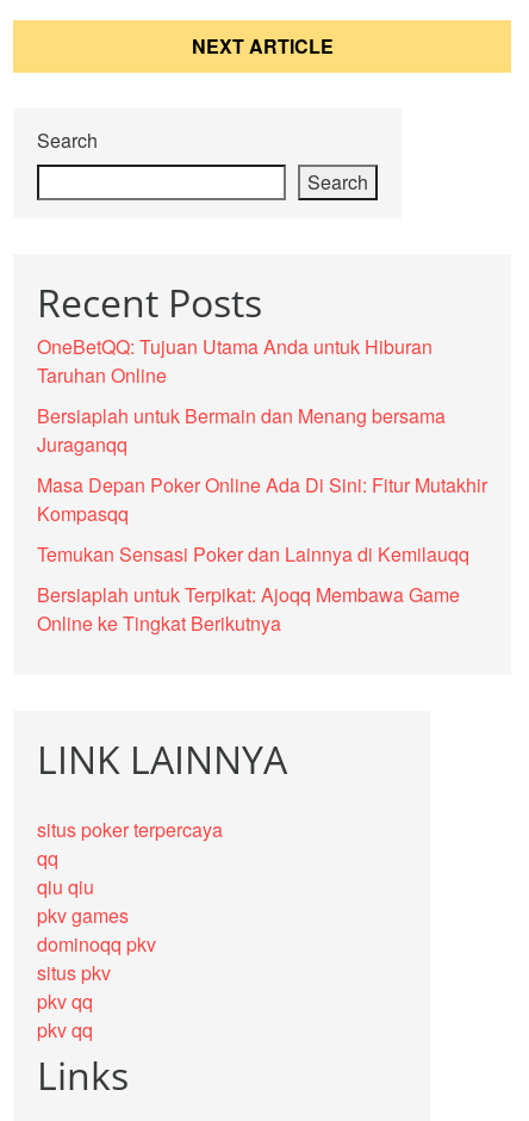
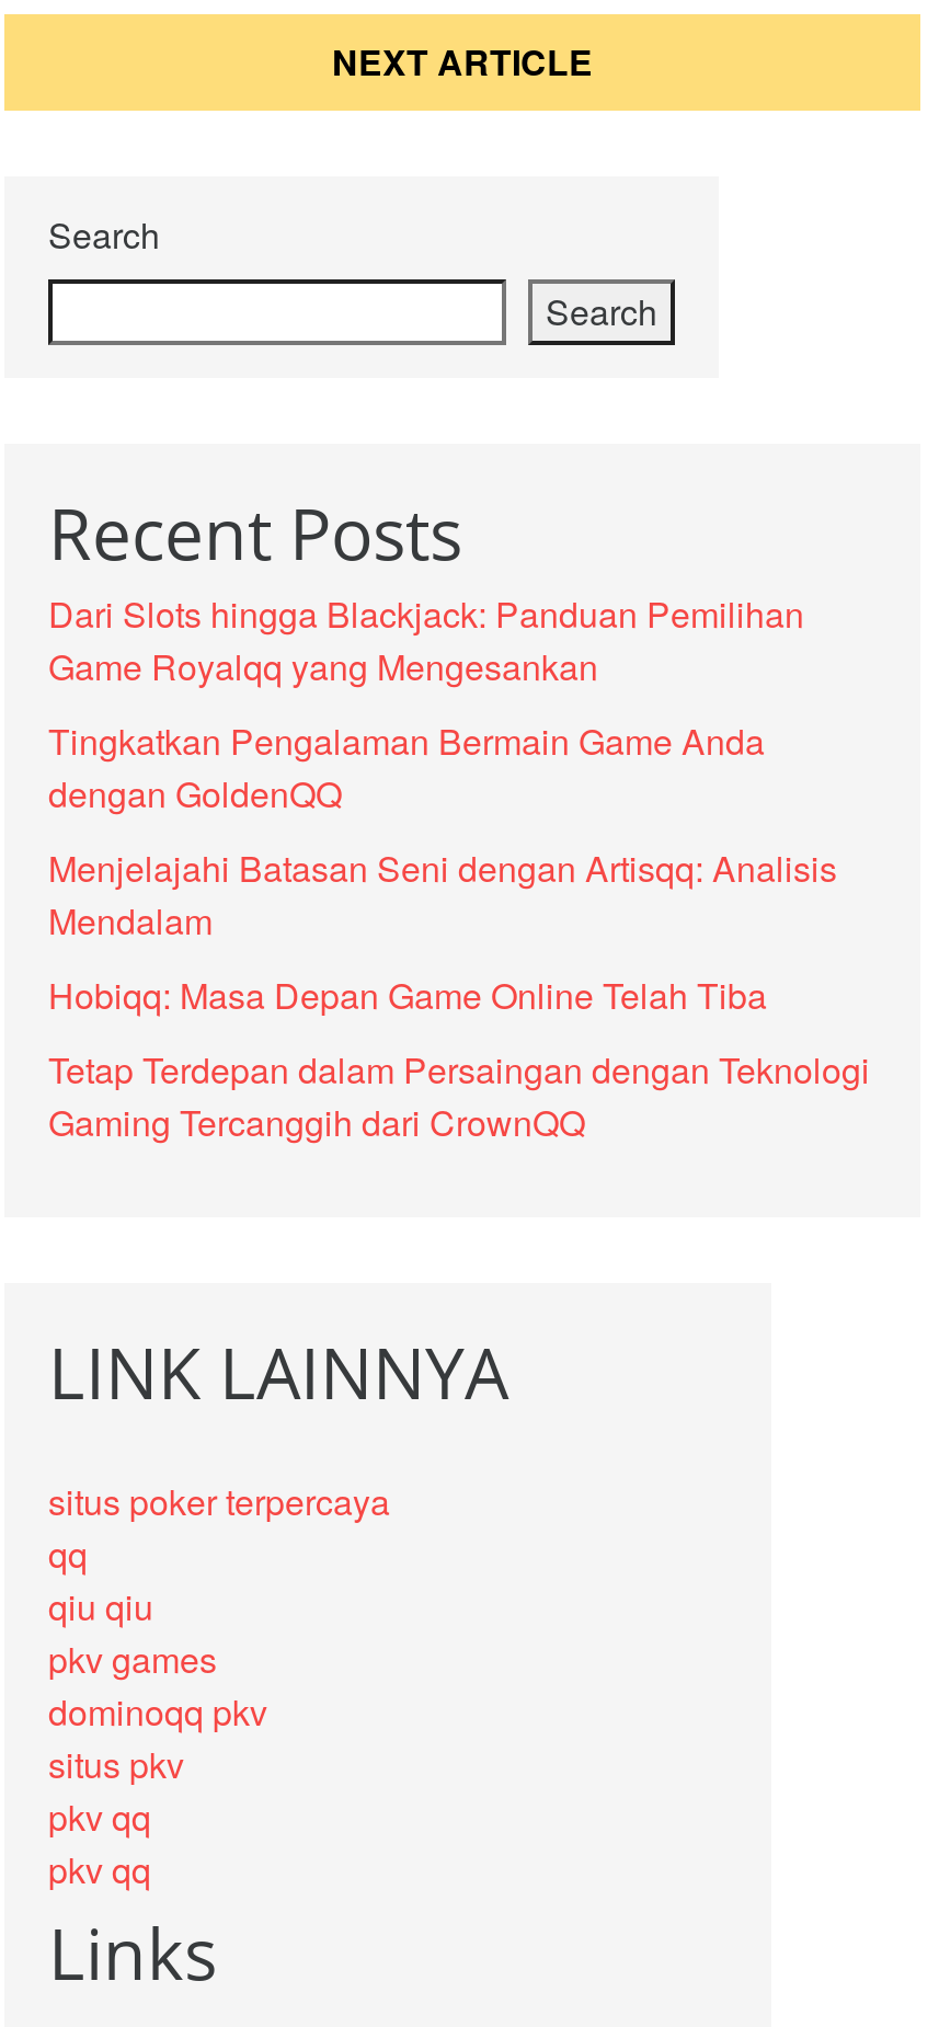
- OneBetQQ: Tujuan Utama Anda untuk Hiburan
- Taruhan Online
+ Dari Slots hingga Blackjack: Panduan Pemilihan
+ Game Royalqq yang Mengesankan

- Bersiaplah untuk Bermain dan Menang bersama
- Juraganqq
+ Tingkatkan Pengalaman Bermain Game Anda
+ dengan GoldenQQ

- Masa Depan Poker Online Ada Di Sini: Fitur Mutakhir
- Kompasqq
+ Menjelajahi Batasan Seni dengan Artisqq: Analisis
+ Mendalam

- Temukan Sensasi Poker dan Lainnya di Kemilauqq
+ Hobiqq: Masa Depan Game Online Telah Tiba

- Bersiaplah untuk Terpikat: Ajoqq Membawa Game
- Online ke Tingkat Berikutnya
+ Tetap Terdepan dalam Persaingan dengan Teknologi
+ Gaming Tercanggih dari CrownQQ
